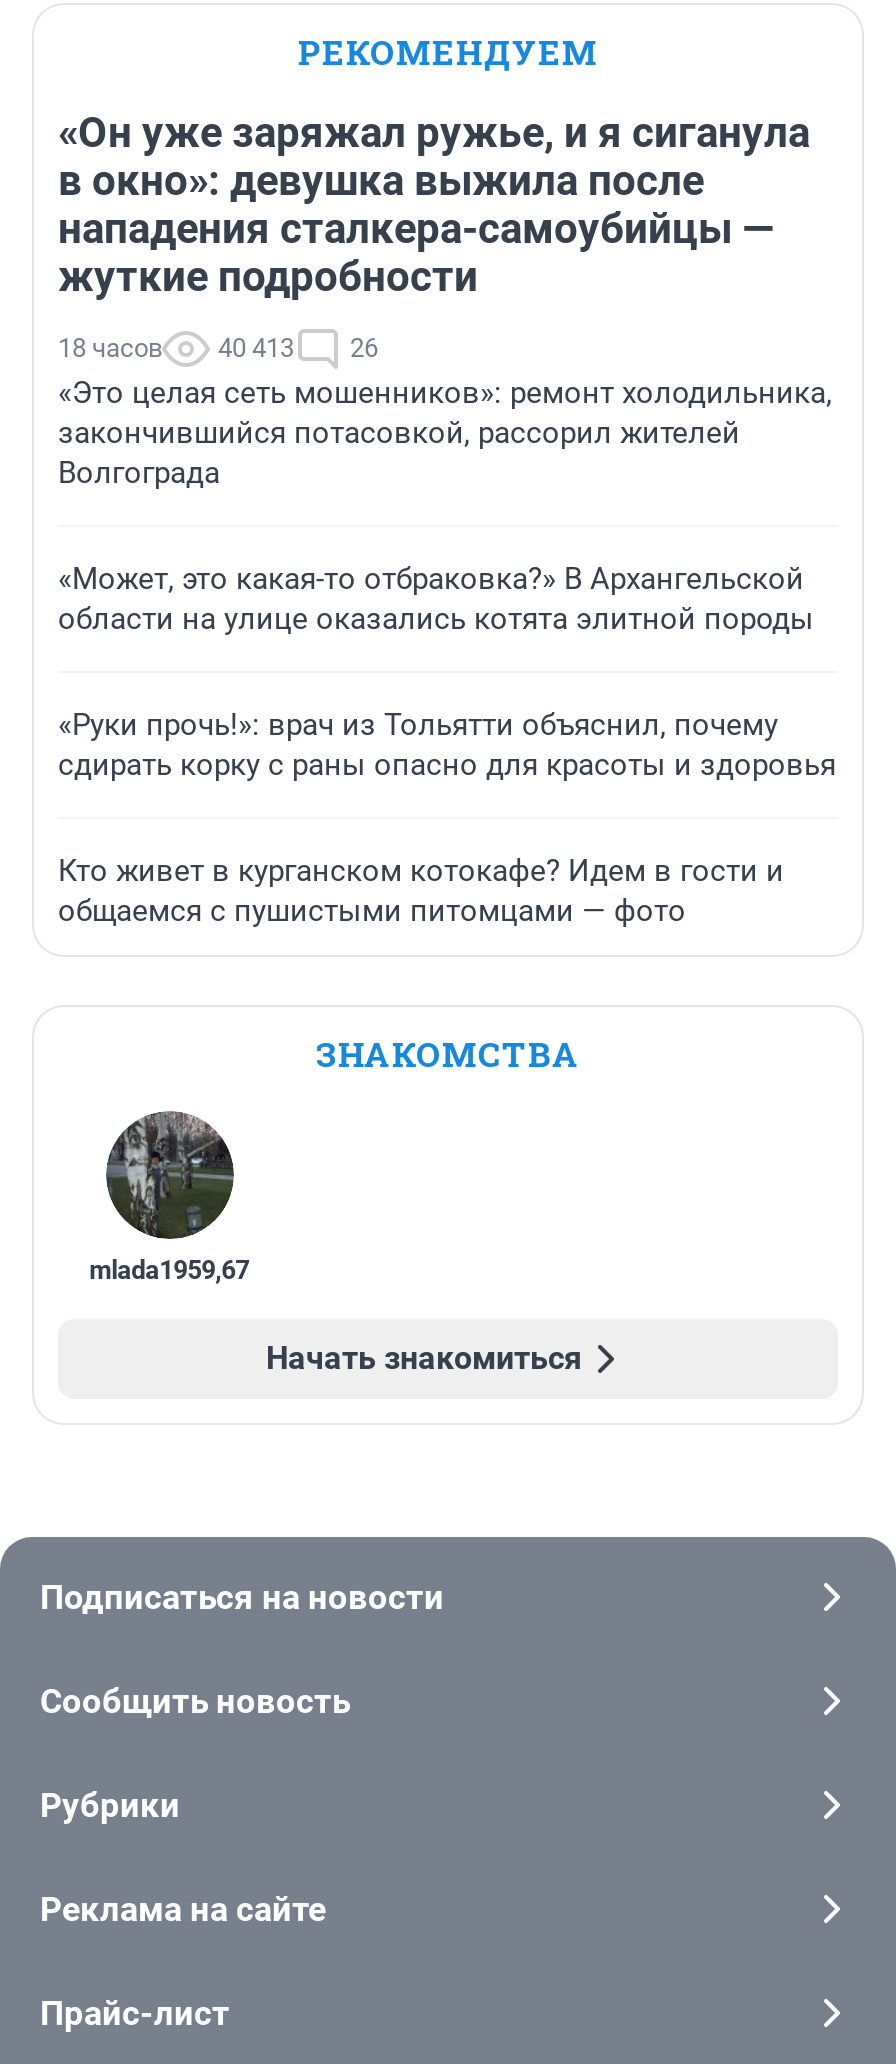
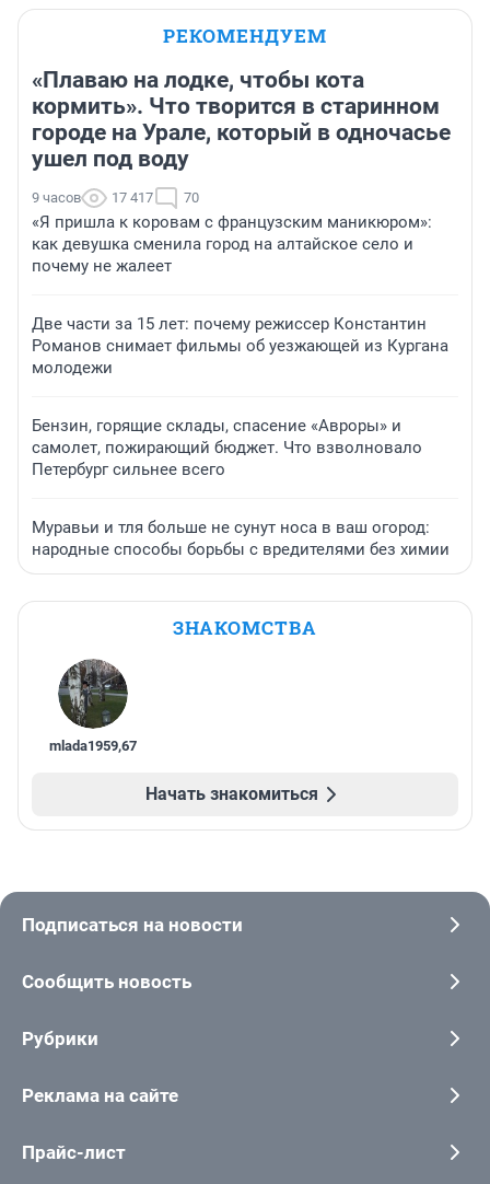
- «Он уже заряжал ружье, и я сиганула
- в окно»: девушка выжила после
- нападения сталкера-самоубийцы —
- жуткие подробности
+ «Плаваю на лодке, чтобы кота
+ кормить». Что творится в старинном
+ городе на Урале, который в одночасье
+ ушел под воду

- 18 часов
- 40 413
- 26
- «Это целая сеть мошенников»: ремонт холодильника,
- закончившийся потасовкой, рассорил жителей
- Волгограда
+ 9 часов
+ 17 417
+ 70
+ «Я пришла к коровам с французским маникюром»:
+ как девушка сменила город на алтайское село и
+ почему не жалеет

- «Может, это какая-то отбраковка?» В Архангельской
- области на улице оказались котята элитной породы
+ Две части за 15 лет: почему режиссер Константин
+ Романов снимает фильмы об уезжающей из Кургана
+ молодежи

- «Руки прочь!»: врач из Тольятти объяснил, почему
- сдирать корку с раны опасно для красоты и здоровья
+ Бензин, горящие склады, спасение «Авроры» и
+ самолет, пожирающий бюджет. Что взволновало
+ Петербург сильнее всего

- Кто живет в курганском котокафе? Идем в гости и
- общаемся с пушистыми питомцами — фото
+ Муравьи и тля больше не сунут носа в ваш огород:
+ народные способы борьбы с вредителями без химии
